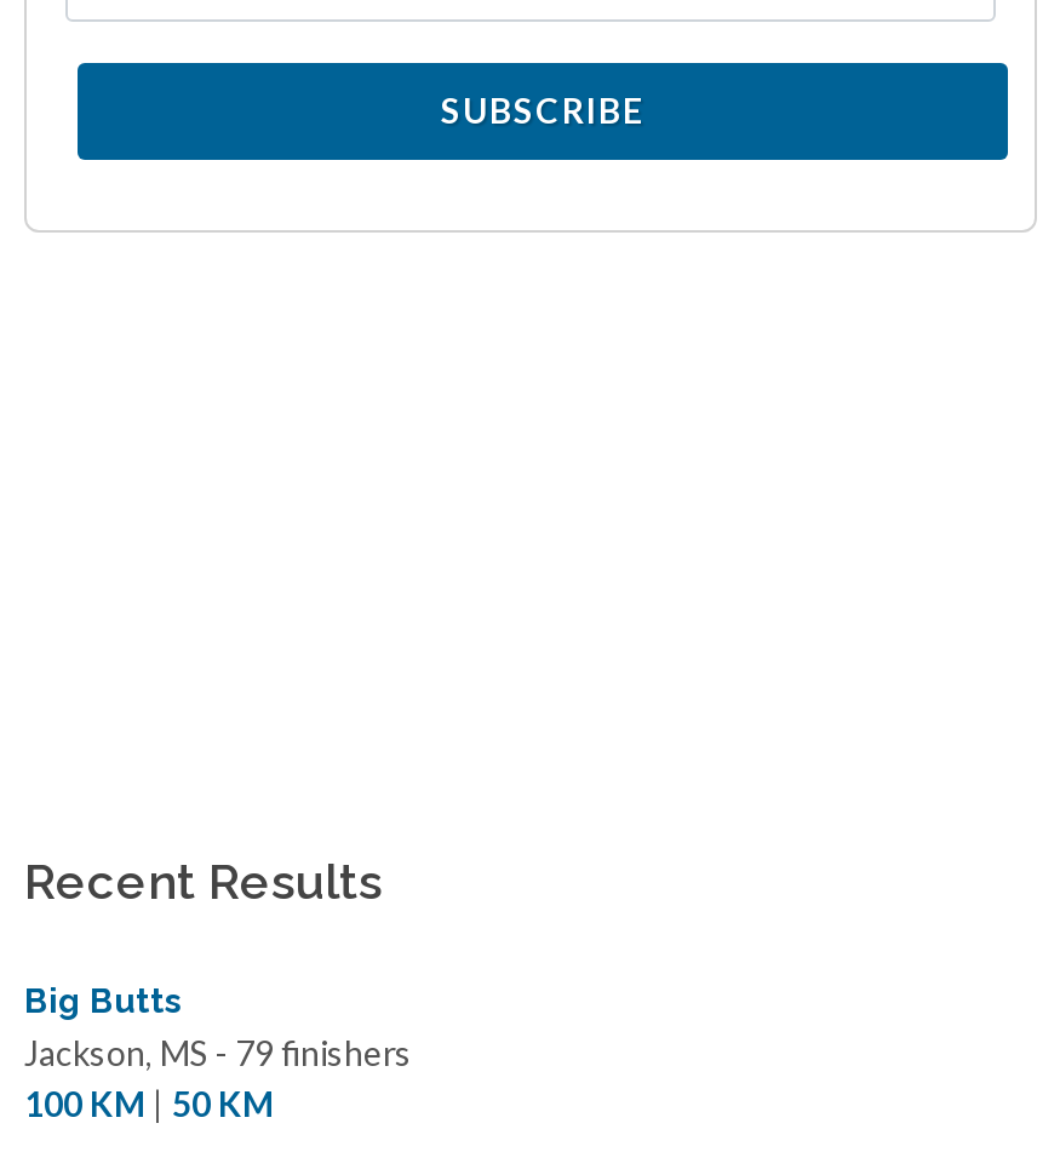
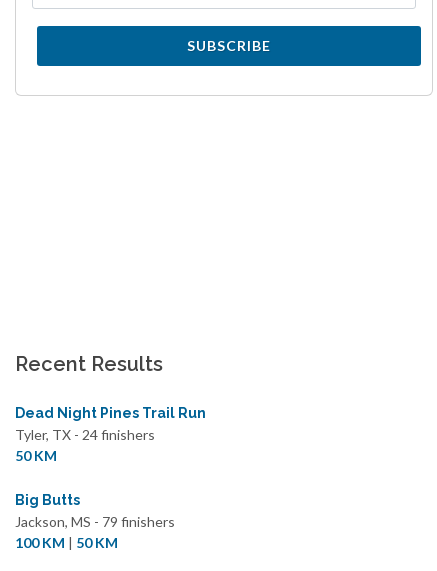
+ Dead Night Pines Trail Run
+ Tyler, TX - 24 finishers
+ 50 KM
